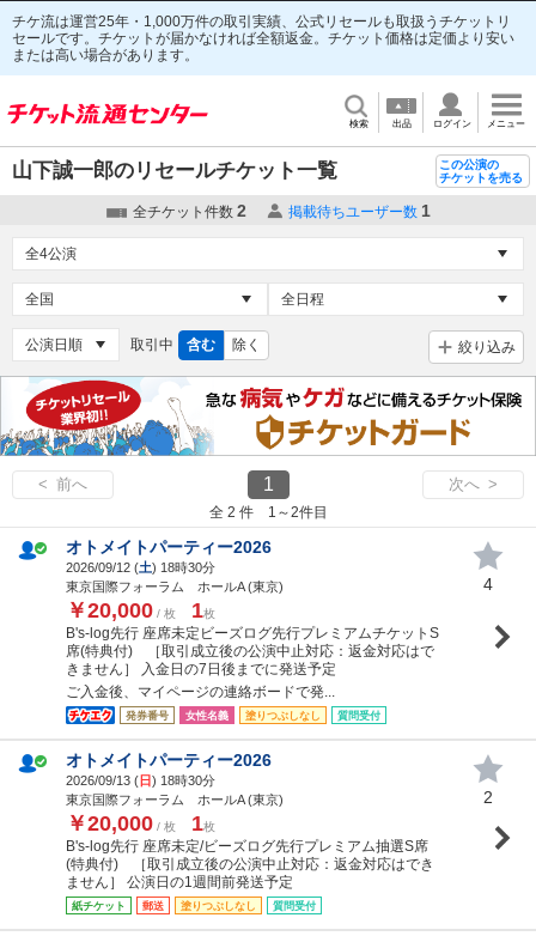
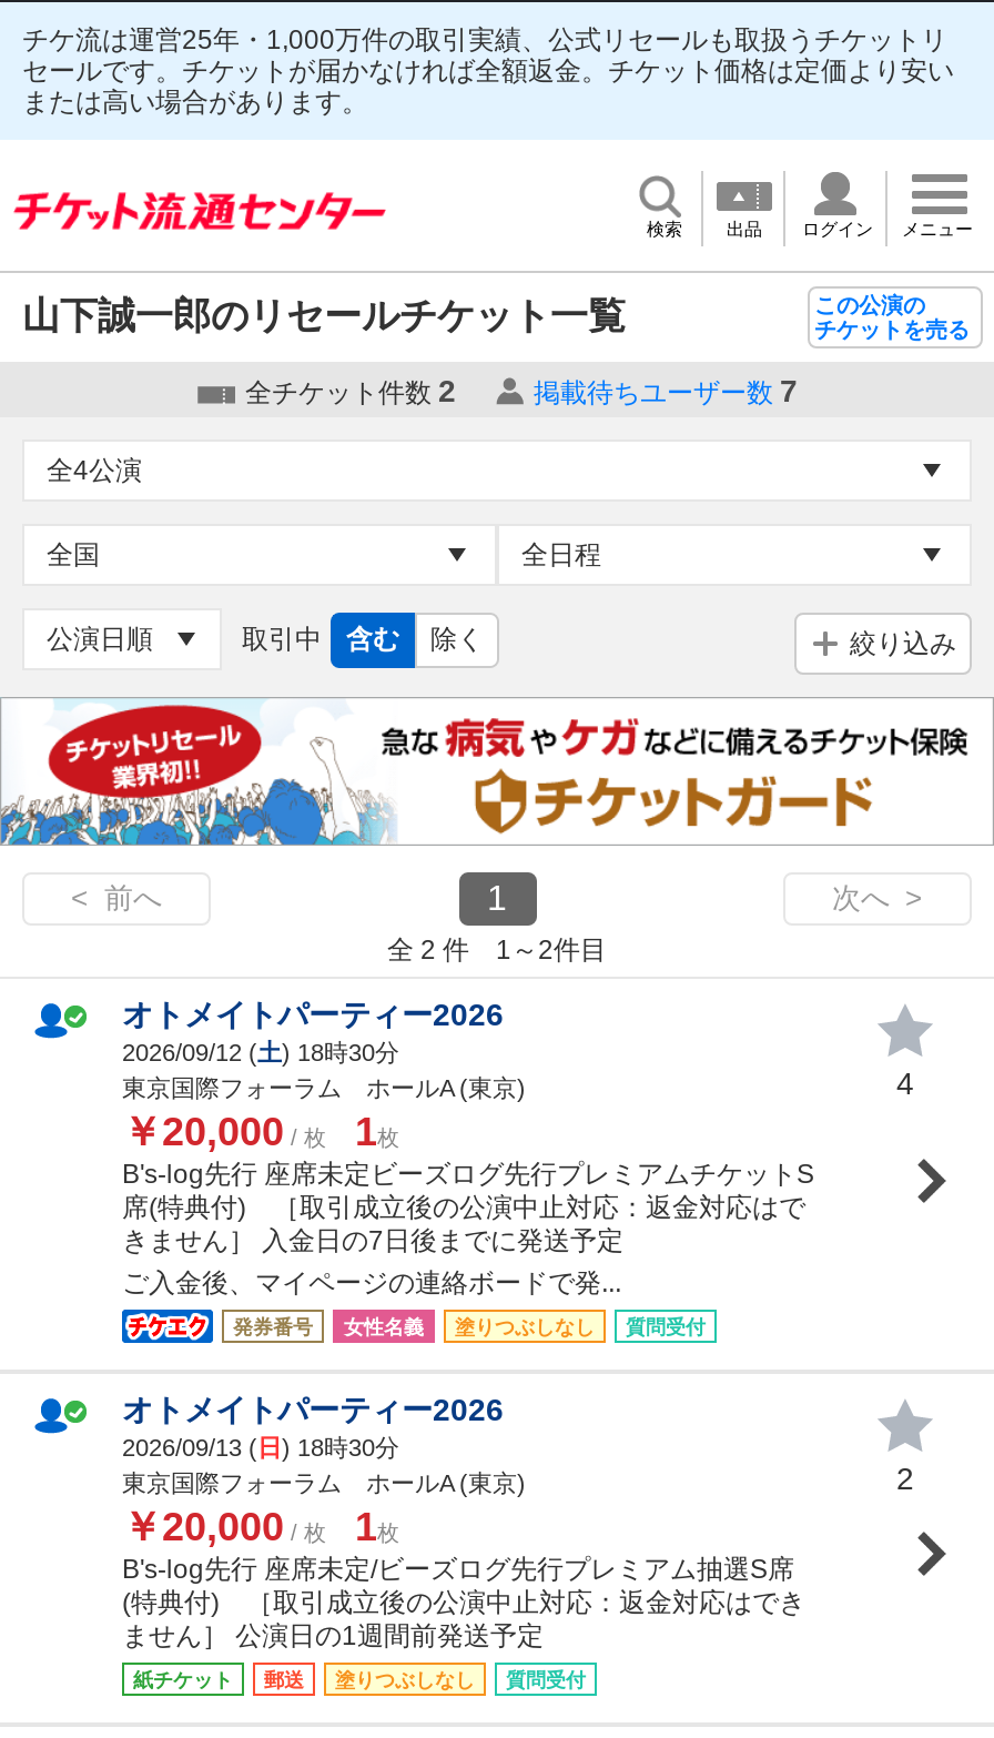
- 掲載待ちユーザー数 1
+ 掲載待ちユーザー数 7
